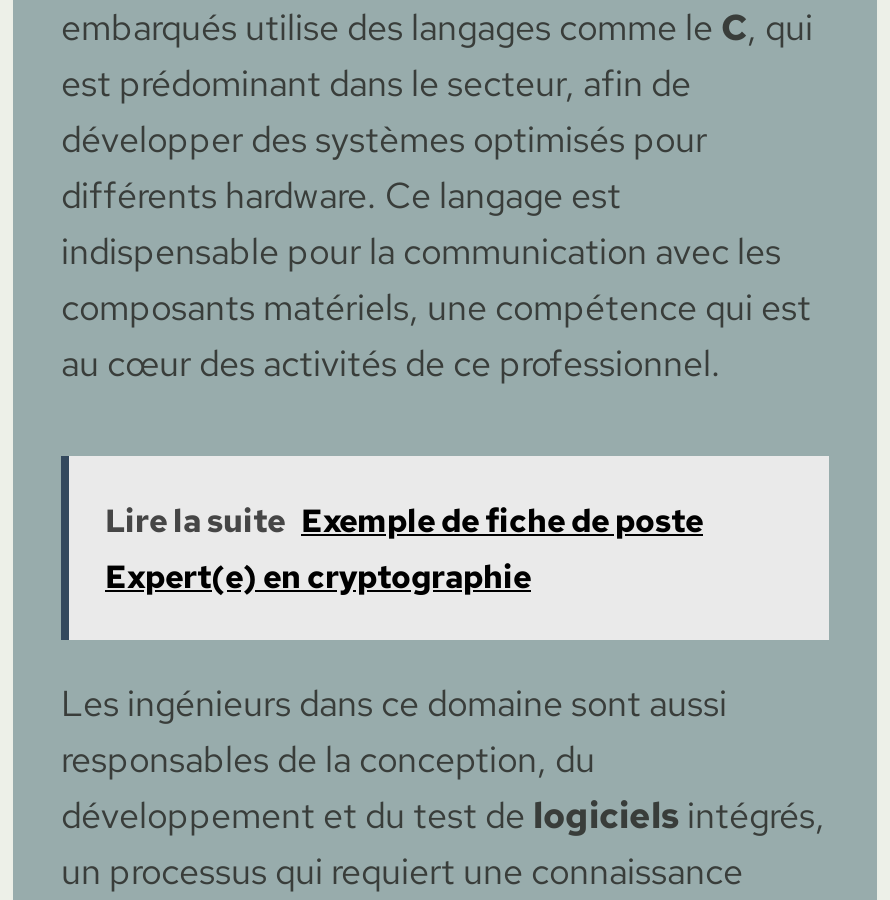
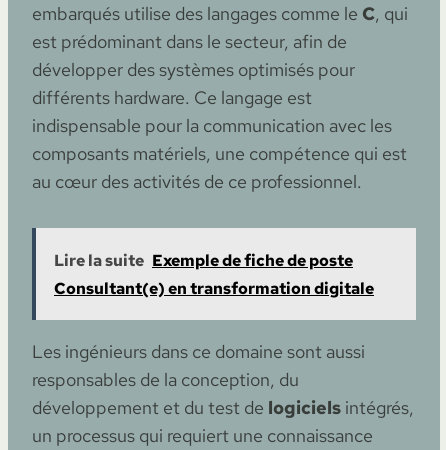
- Expert(e) en cryptographie
+ Consultant(e) en transformation digitale
